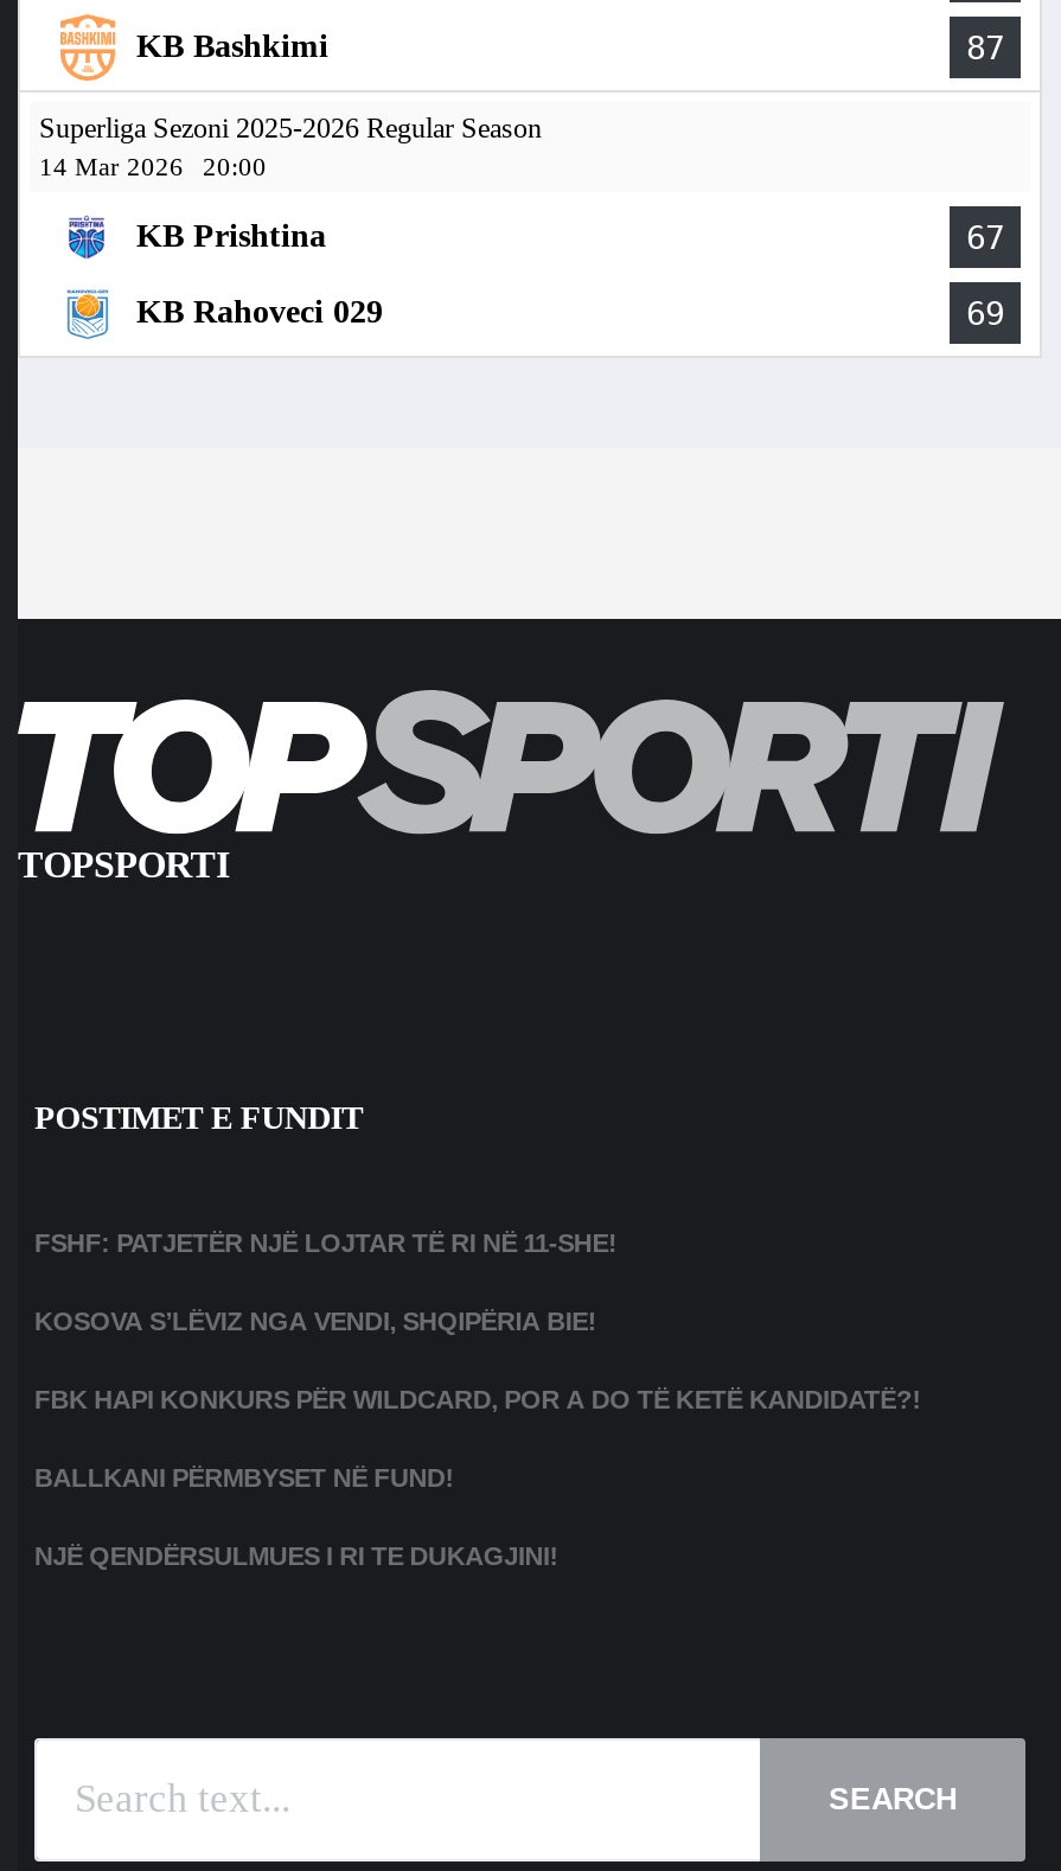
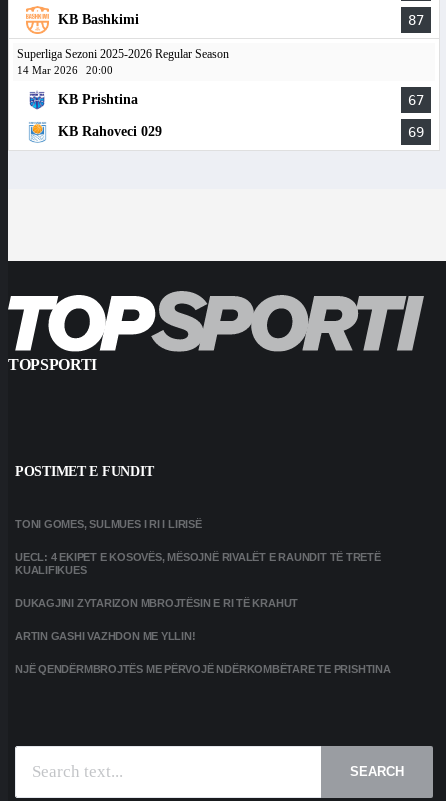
- FSHF: PATJETËR NJË LOJTAR TË RI NË 11-SHE!
+ TONI GOMES, SULMUES I RI I LIRISË

- KOSOVA S’LËVIZ NGA VENDI, SHQIPËRIA BIE!
+ UECL: 4 EKIPET E KOSOVËS, MËSOJNË RIVALËT E RAUNDIT TË TRETË
+ KUALIFIKUES

- FBK HAPI KONKURS PËR WILDCARD, POR A DO TË KETË KANDIDATË?!
+ DUKAGJINI ZYTARIZON MBROJTËSIN E RI TË KRAHUT

- BALLKANI PËRMBYSET NË FUND!
+ ARTIN GASHI VAZHDON ME YLLIN!

- NJË QENDËRSULMUES I RI TE DUKAGJINI!
+ NJË QENDËRMBROJTËS ME PËRVOJË NDËRKOMBËTARE TE PRISHTINA
